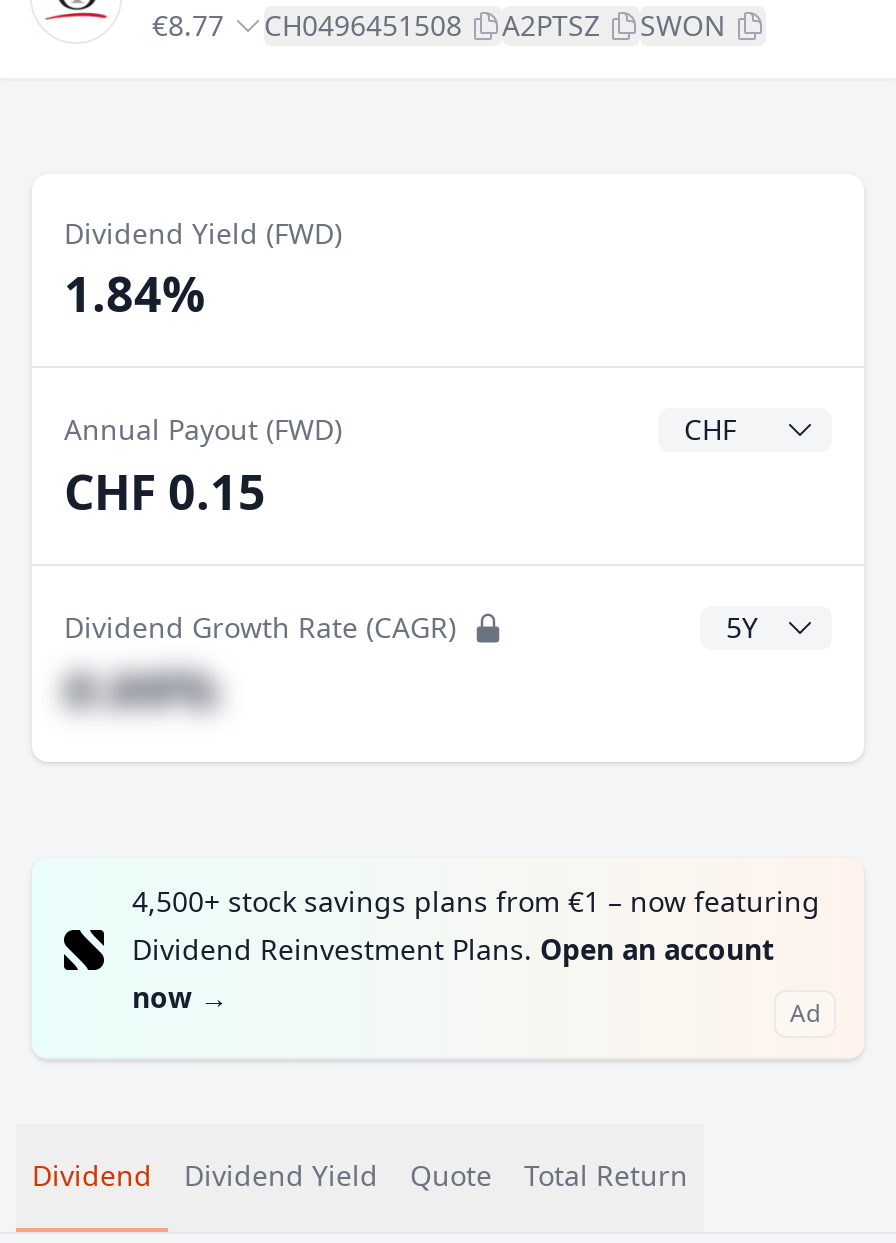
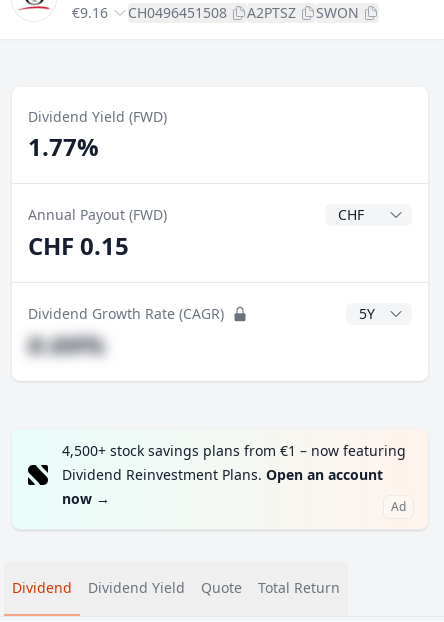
- €8.77 CH0496451508 A2PTSZ SWON
+ €9.16 CH0496451508 A2PTSZ SWON

- 1.84%
+ 1.77%
